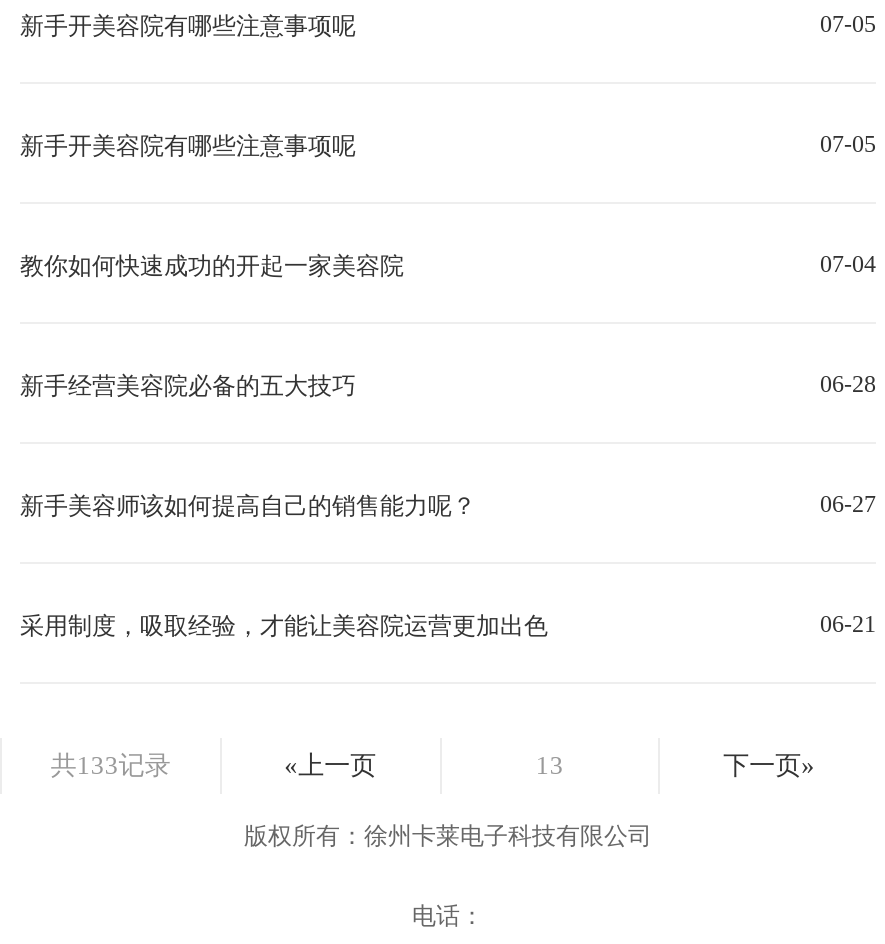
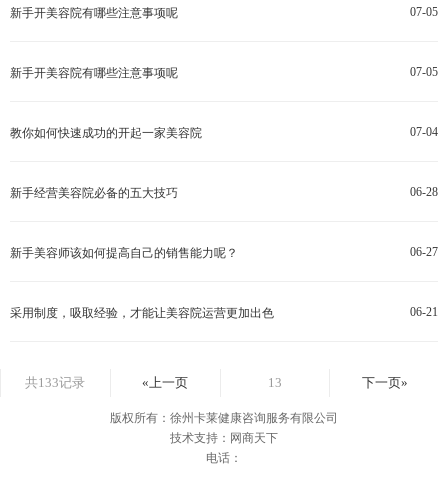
- 版权所有：徐州卡莱电子科技有限公司
+ 版权所有：徐州卡莱健康咨询服务有限公司
+ 技术支持：网商天下
